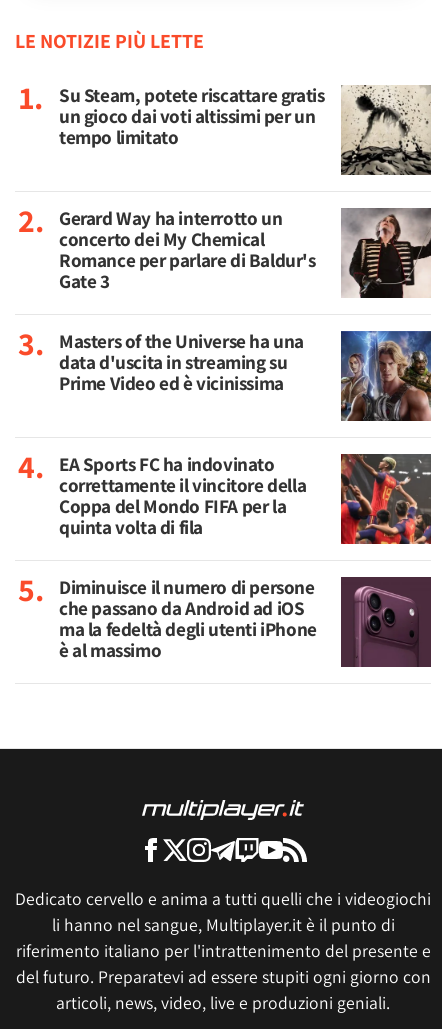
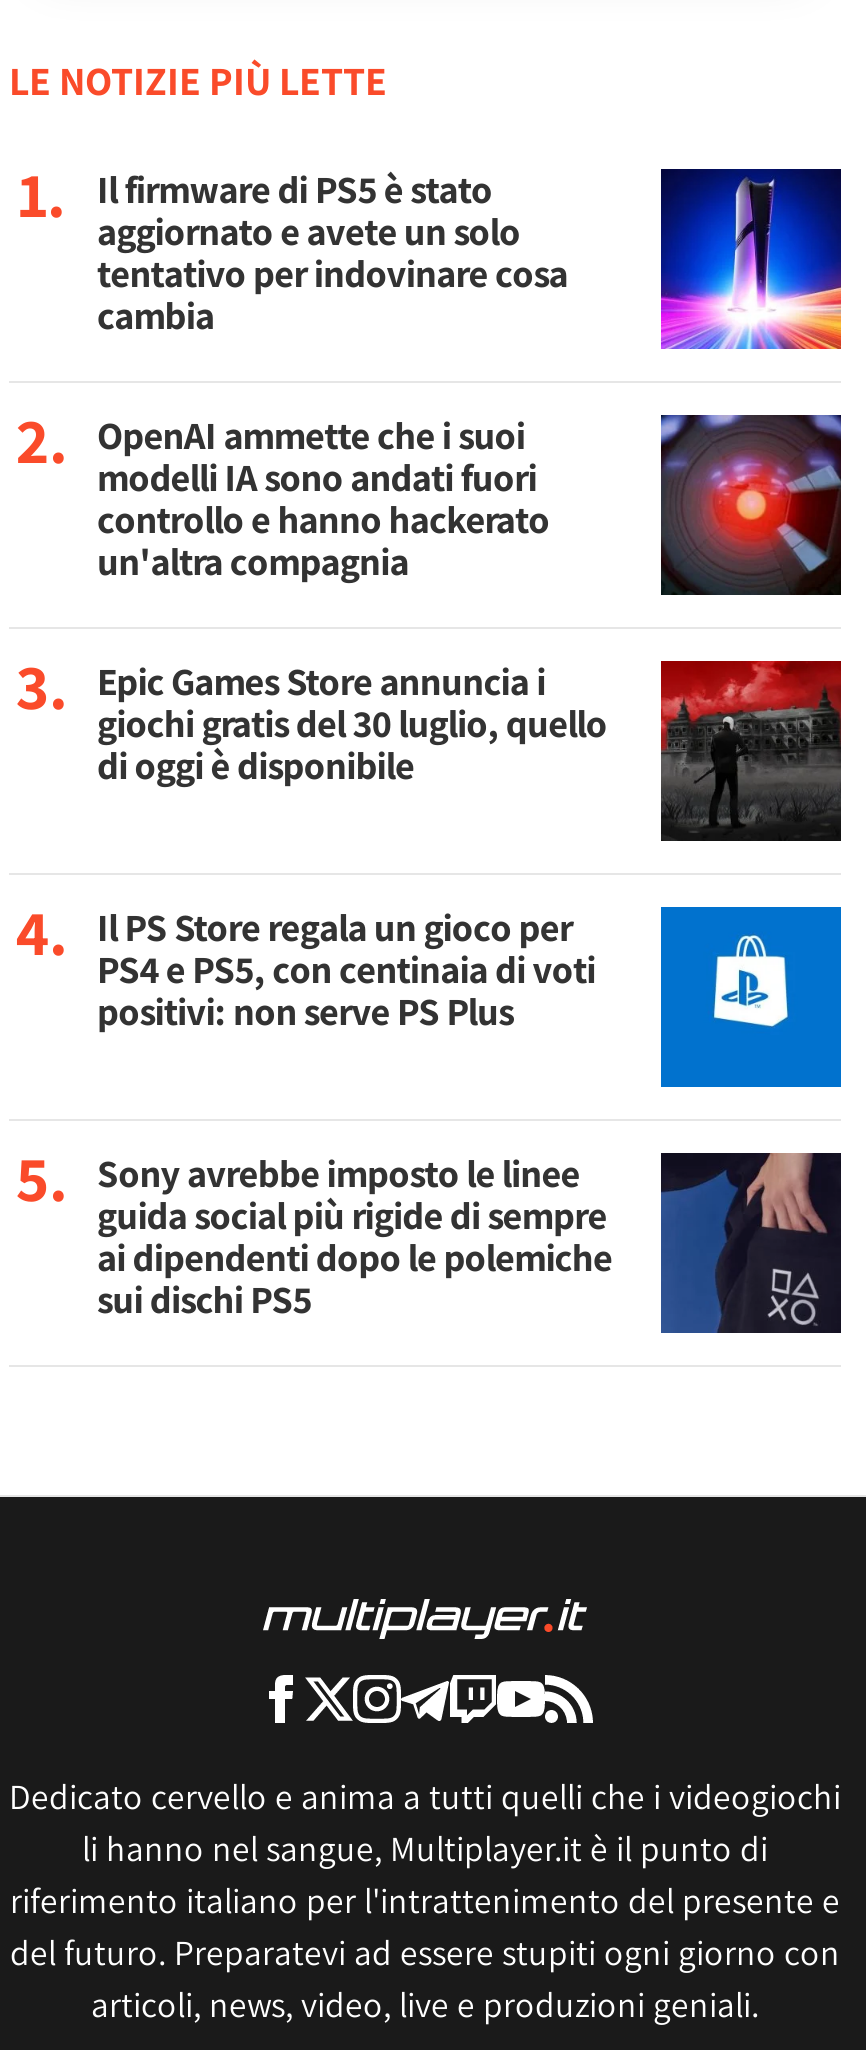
- Su Steam, potete riscattare gratis
- un gioco dai voti altissimi per un
- tempo limitato
+ Il firmware di PS5 è stato
+ aggiornato e avete un solo
+ tentativo per indovinare cosa
+ cambia

- [image]
+ [image]

- Gerard Way ha interrotto un
- concerto dei My Chemical
- Romance per parlare di Baldur's
- Gate 3
+ OpenAI ammette che i suoi
+ modelli IA sono andati fuori
+ controllo e hanno hackerato
+ un'altra compagnia

- [image]
+ [image]

- [image]
- Masters of the Universe ha una
- data d'uscita in streaming su
- Prime Video ed è vicinissima
+ [image]
+ Epic Games Store annuncia i
+ giochi gratis del 30 luglio, quello
+ di oggi è disponibile

- [image]
- EA Sports FC ha indovinato
- correttamente il vincitore della
- Coppa del Mondo FIFA per la
- quinta volta di fila
+ [image]
+ Il PS Store regala un gioco per
+ PS4 e PS5, con centinaia di voti
+ positivi: non serve PS Plus

- [image]
- Diminuisce il numero di persone
- che passano da Android ad iOS
- ma la fedeltà degli utenti iPhone
- è al massimo
+ [image]
+ Sony avrebbe imposto le linee
+ guida social più rigide di sempre
+ ai dipendenti dopo le polemiche
+ sui dischi PS5
